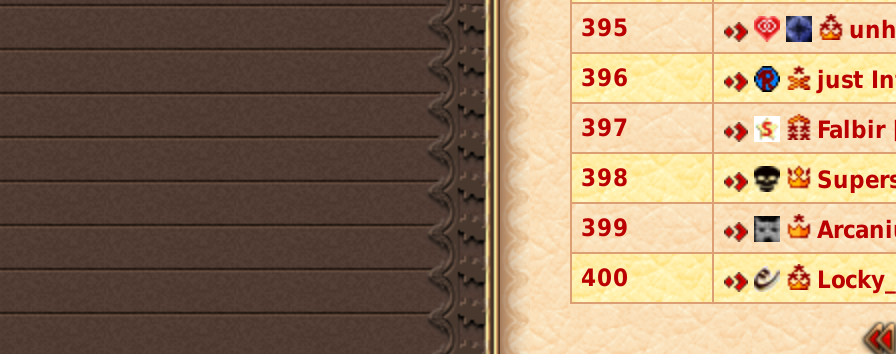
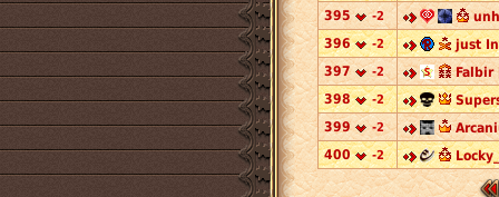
+ -2

+ -2

+ -2

+ -2

+ -2

+ -2
